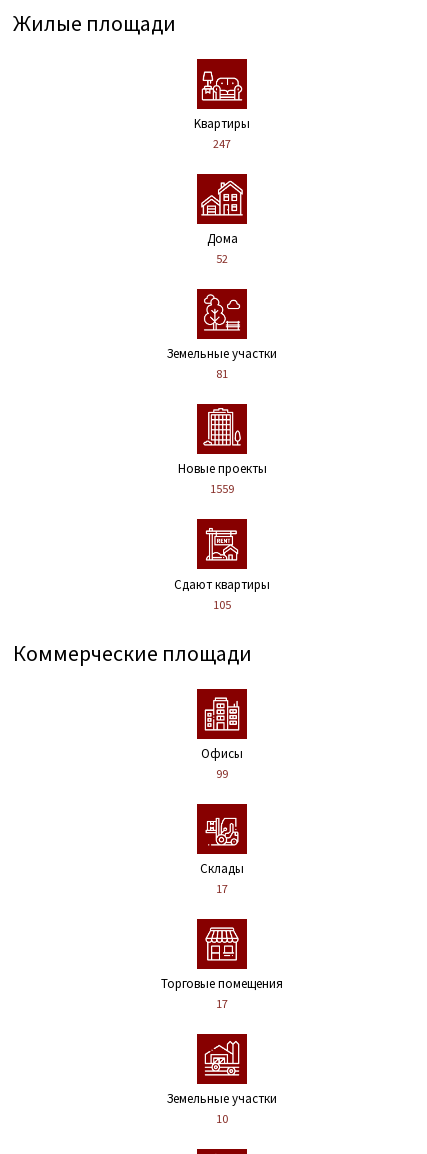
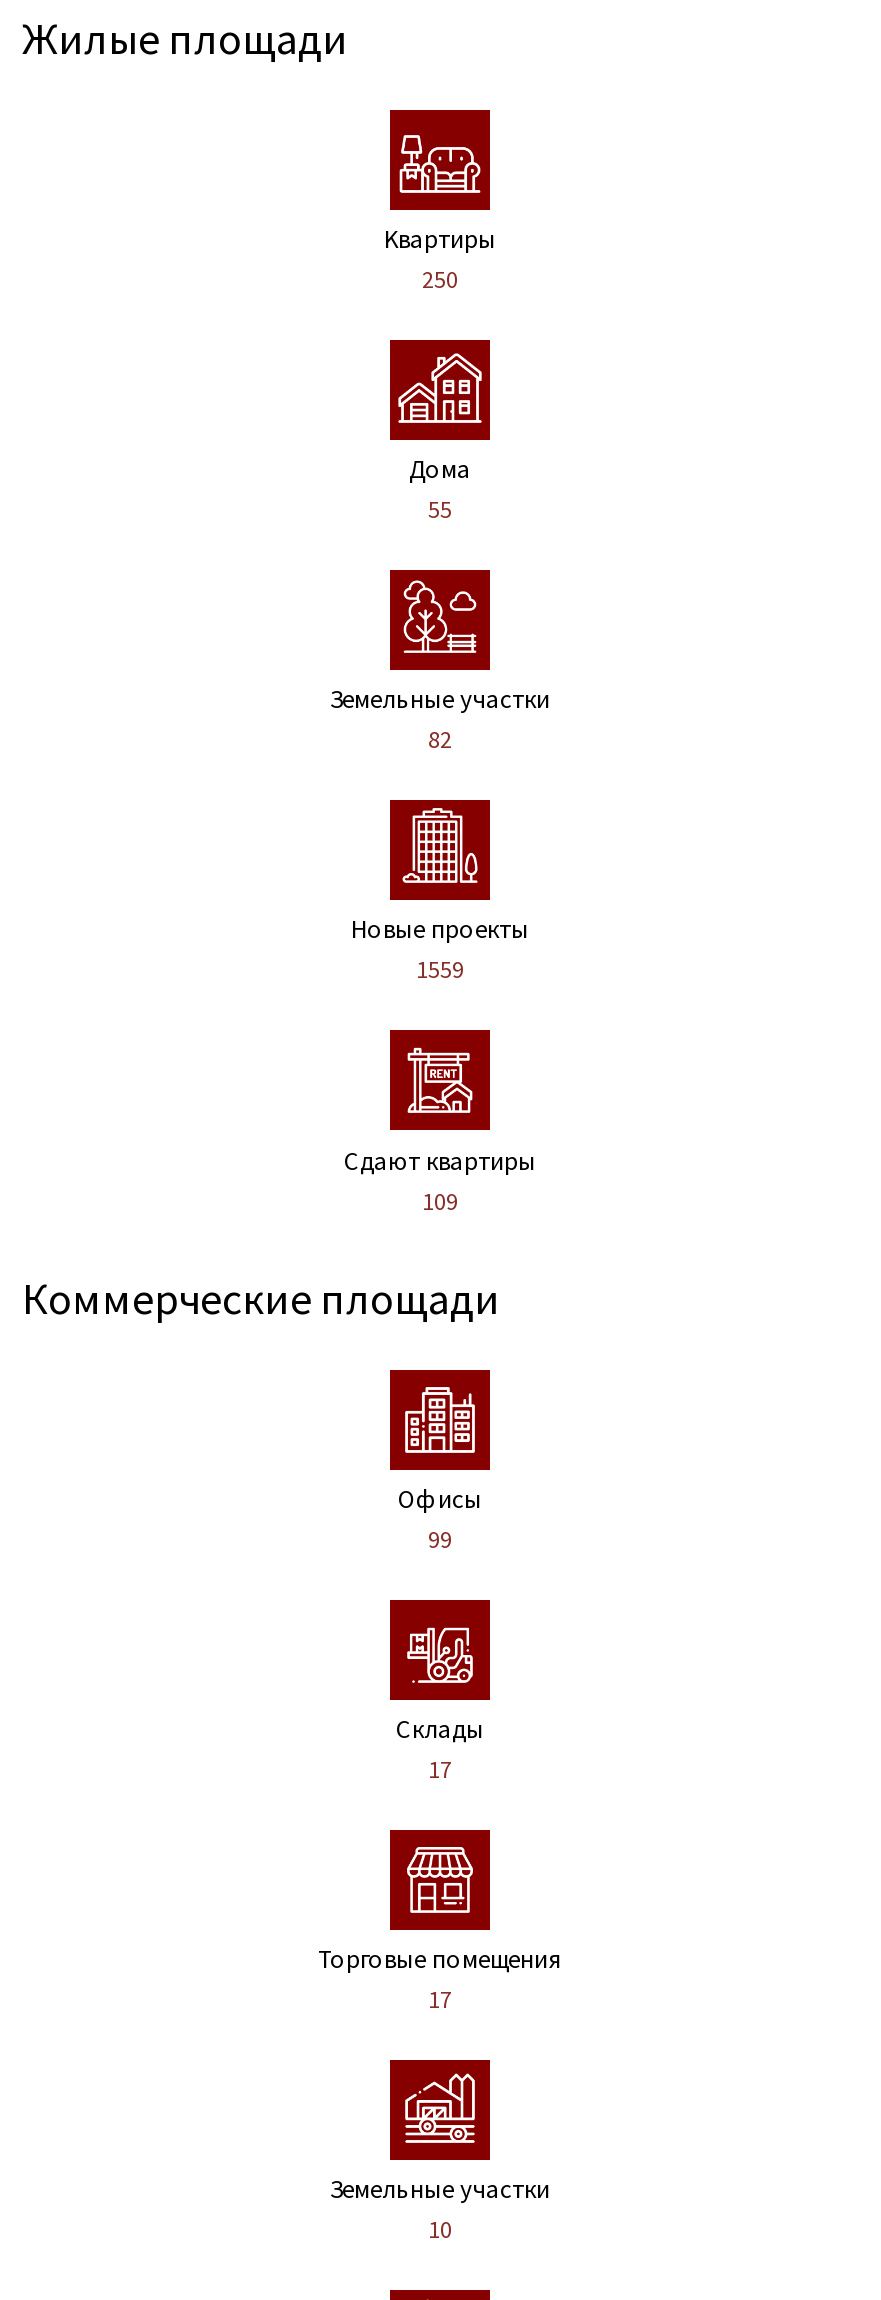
- 247
+ 250

- 52
+ 55

- 81
+ 82

- 105
+ 109
